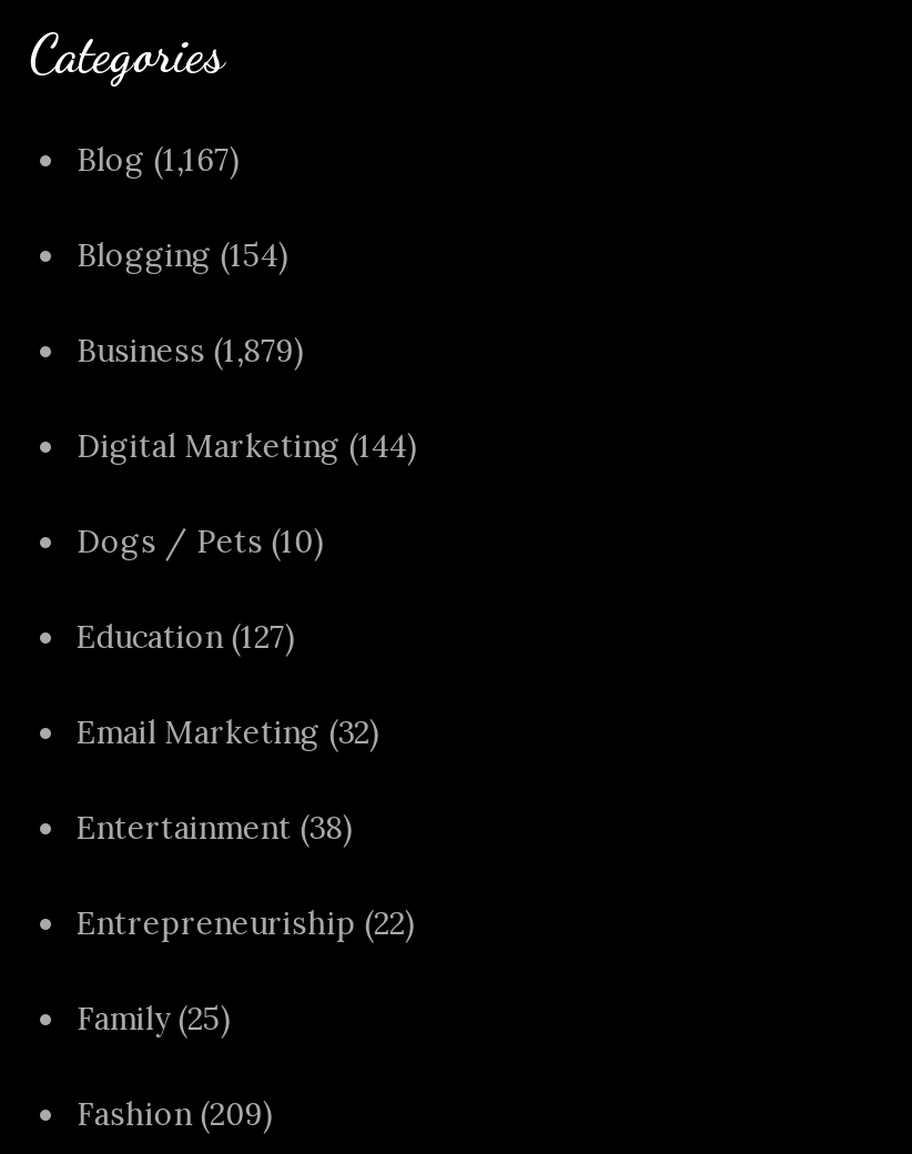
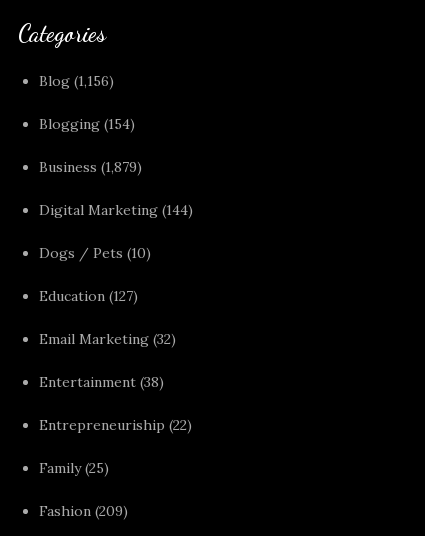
- Blog (1,167)
+ Blog (1,156)
